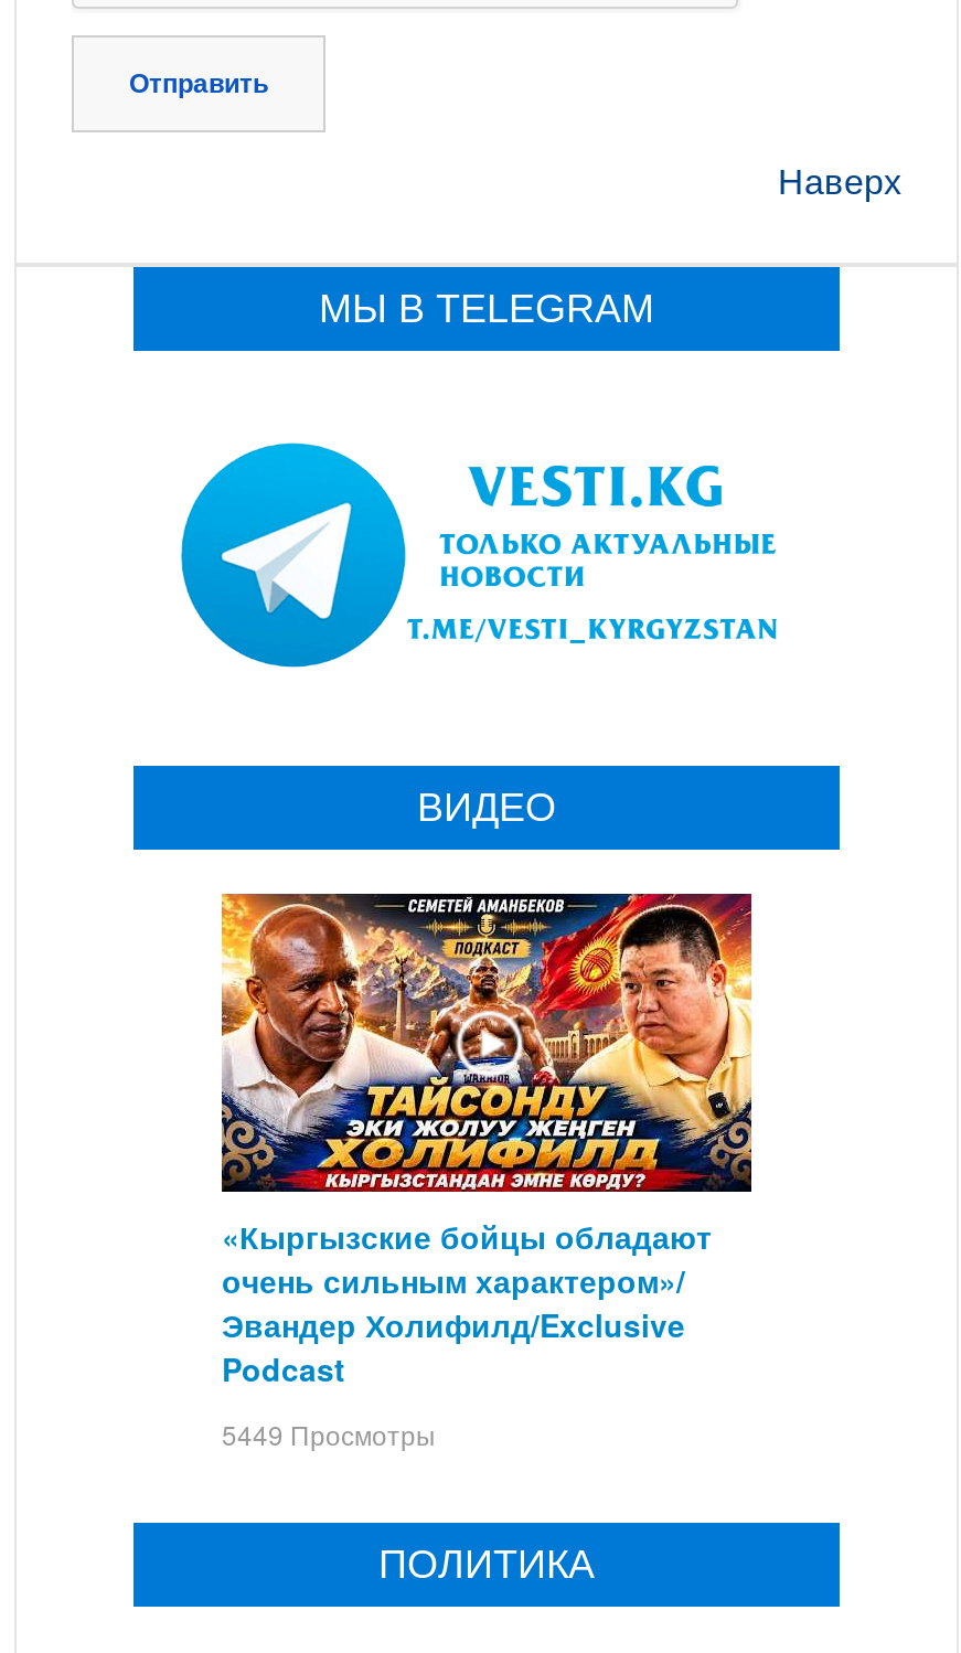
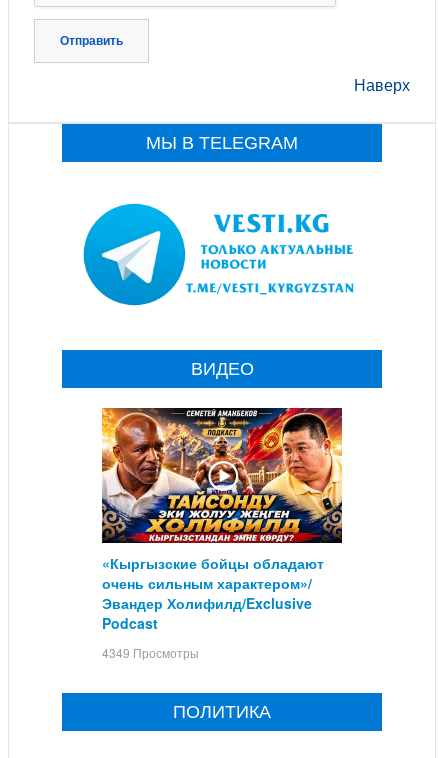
- 5449 Просмотры
+ 4349 Просмотры
